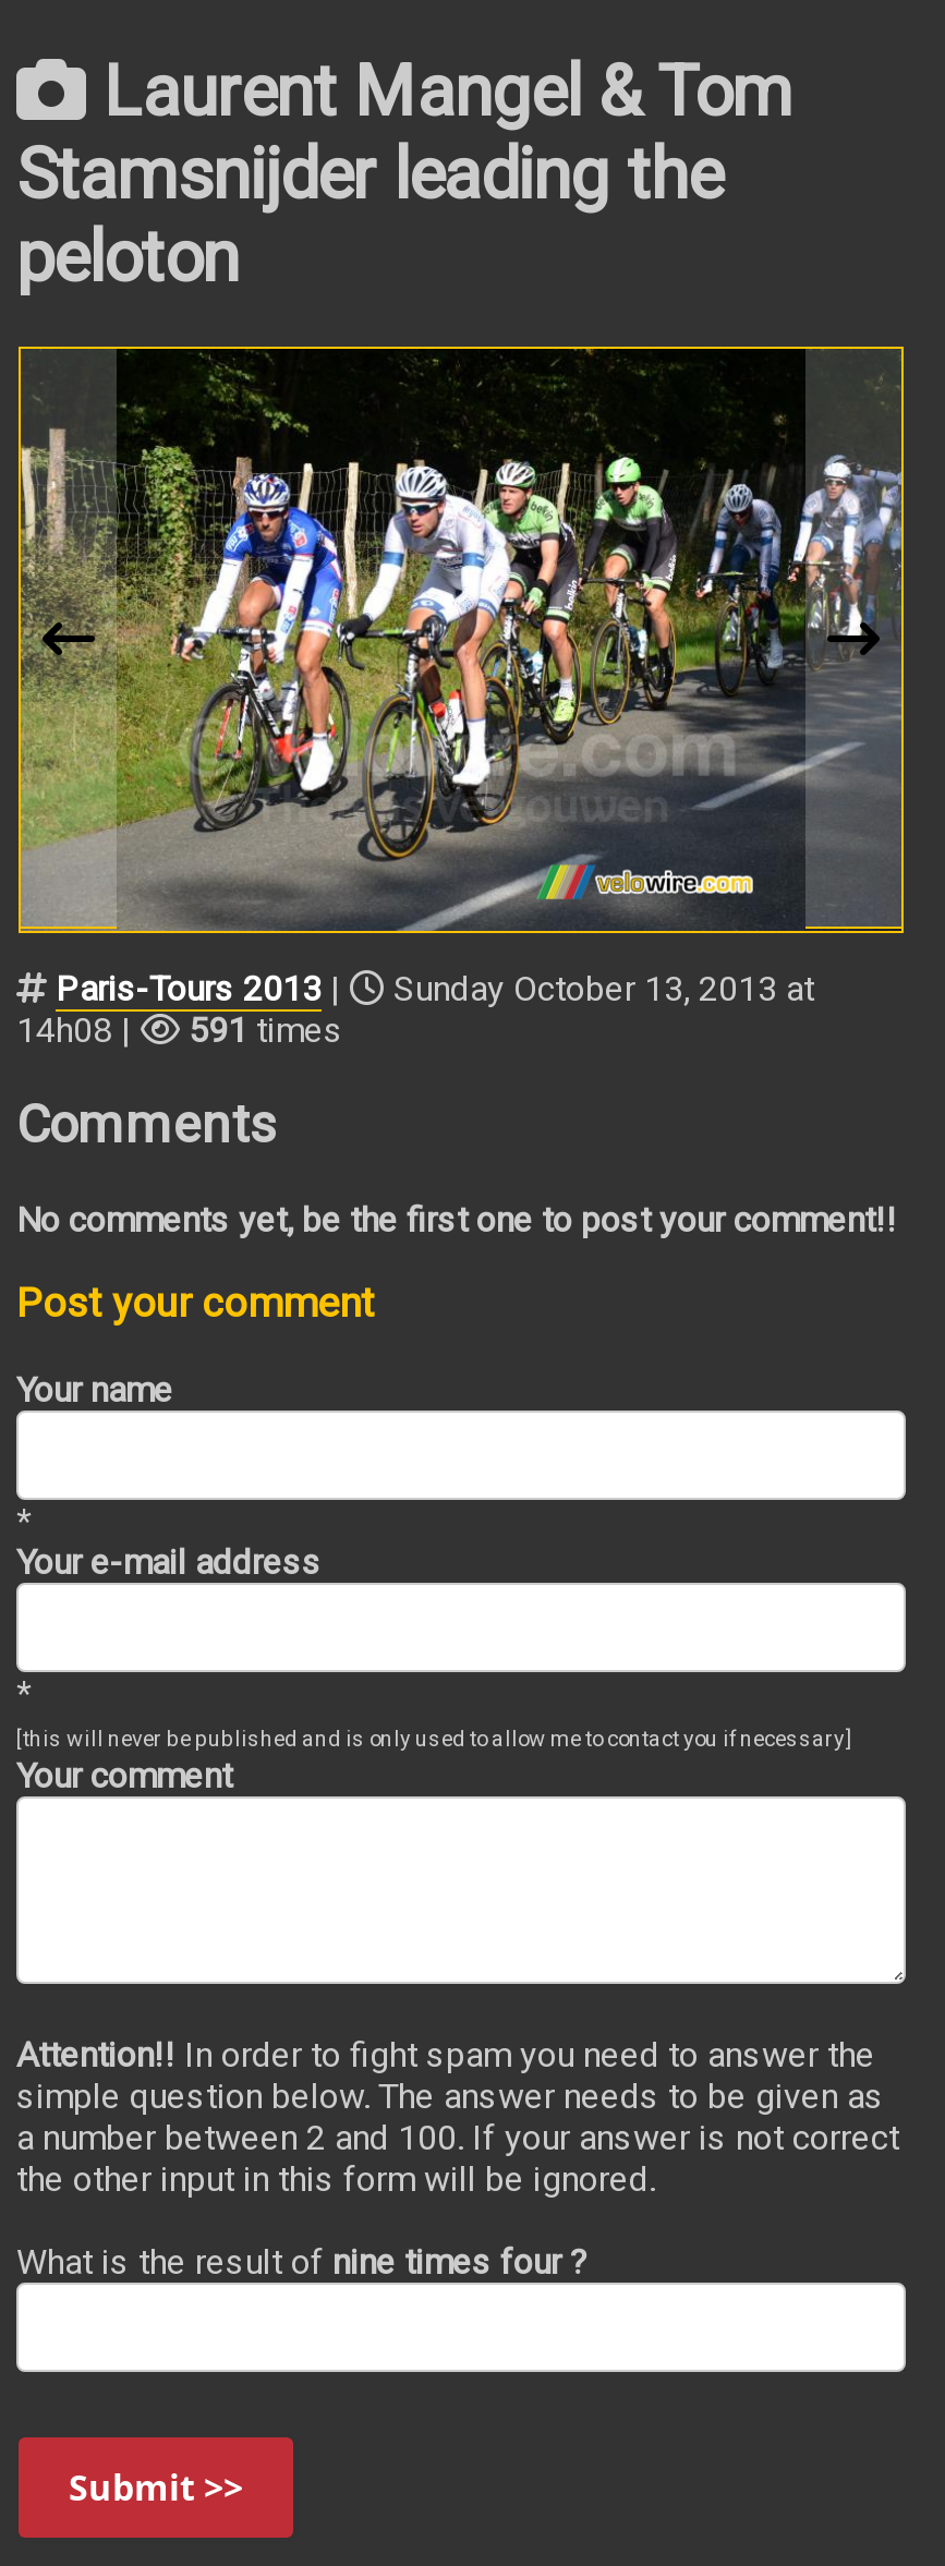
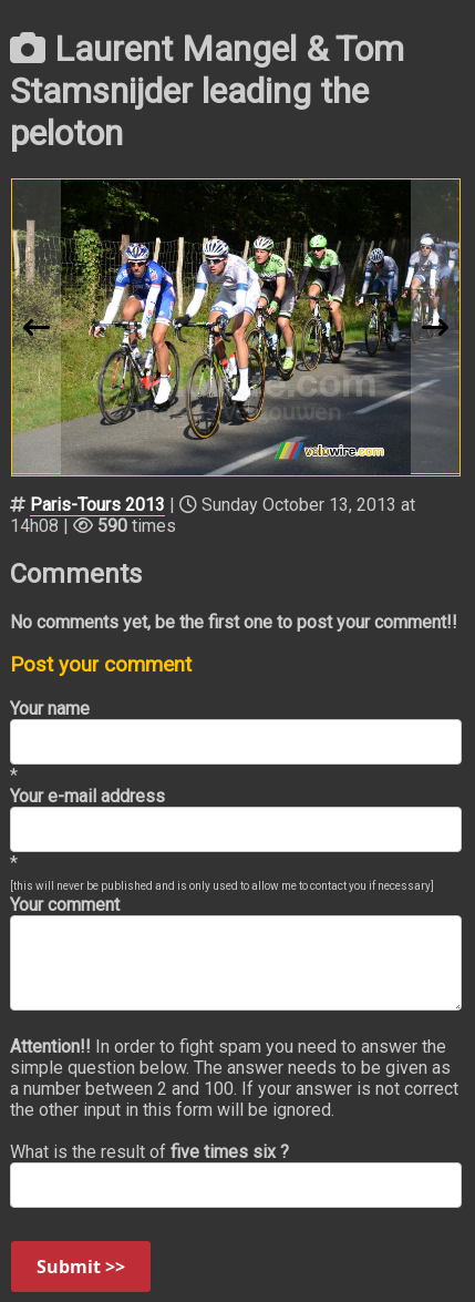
- 591times
+ 590times

- What is the result of nine times four ?
+ What is the result of five times six ?
